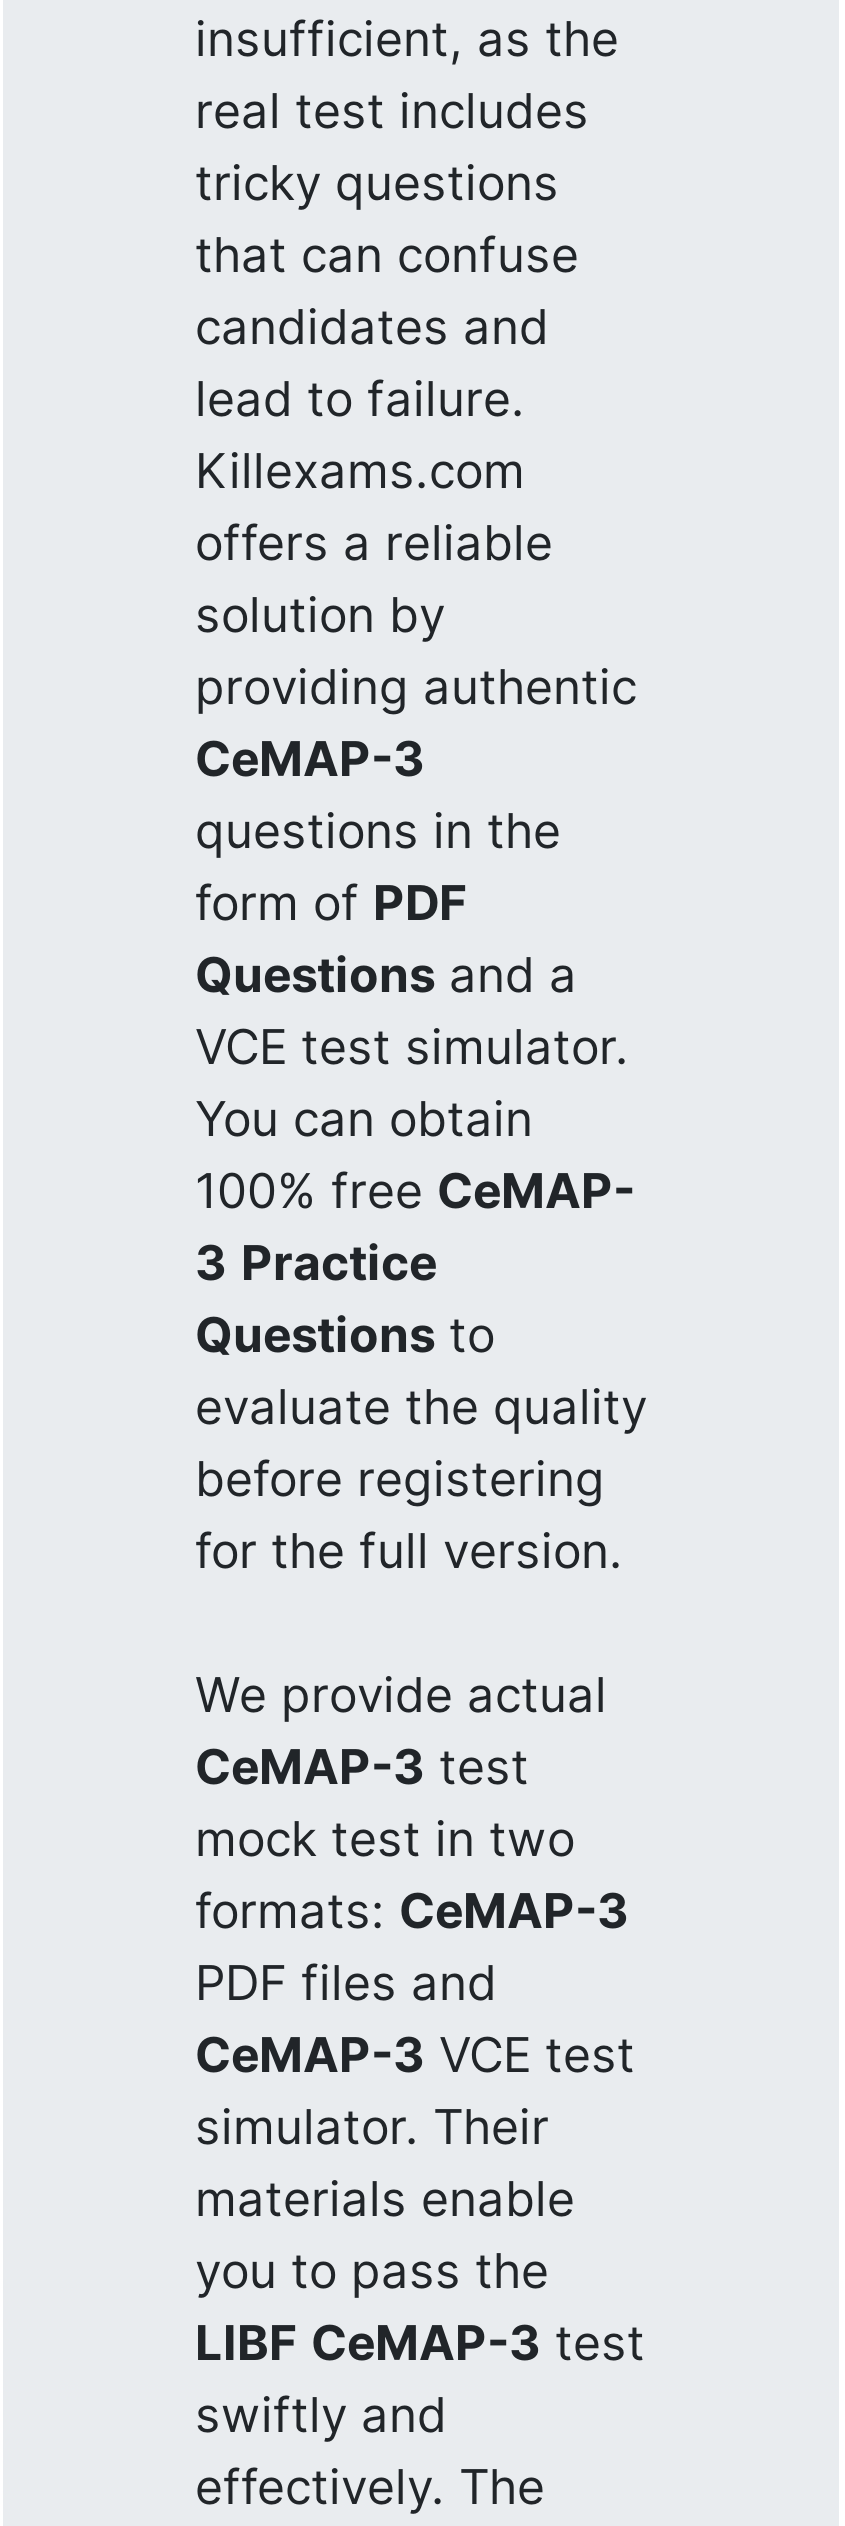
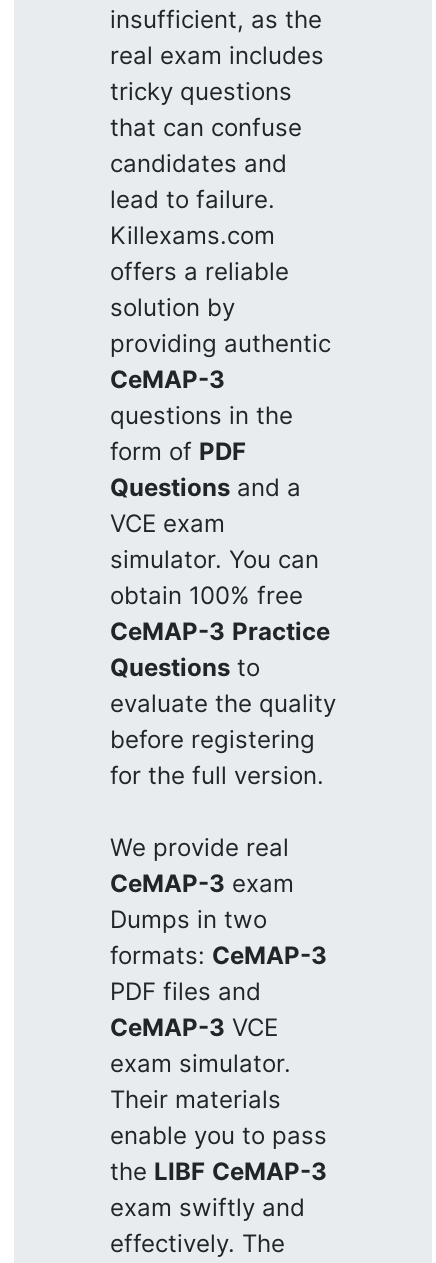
- real test includes
+ real exam includes

- VCE test simulator.
- You can obtain
- 100% free CeMAP-
- 3 Practice
+ VCE exam
+ simulator. You can
+ obtain 100% free
+ CeMAP-3 Practice

- We provide actual
- CeMAP-3 test
- mock test in two
+ We provide real
+ CeMAP-3 exam
+ Dumps in two

- CeMAP-3 VCE test
- simulator. Their
- materials enable
- you to pass the
- LIBF CeMAP-3 test
- swiftly and
+ CeMAP-3 VCE
+ exam simulator.
+ Their materials
+ enable you to pass
+ the LIBF CeMAP-3
+ exam swiftly and
